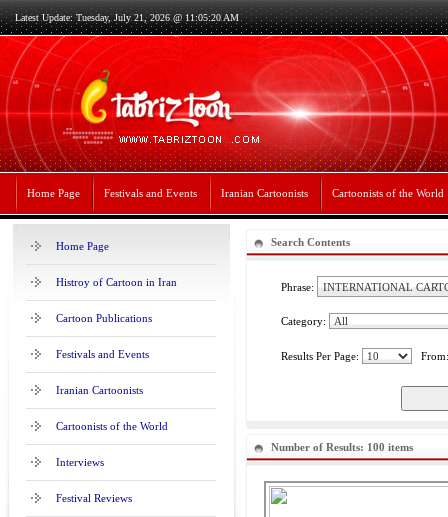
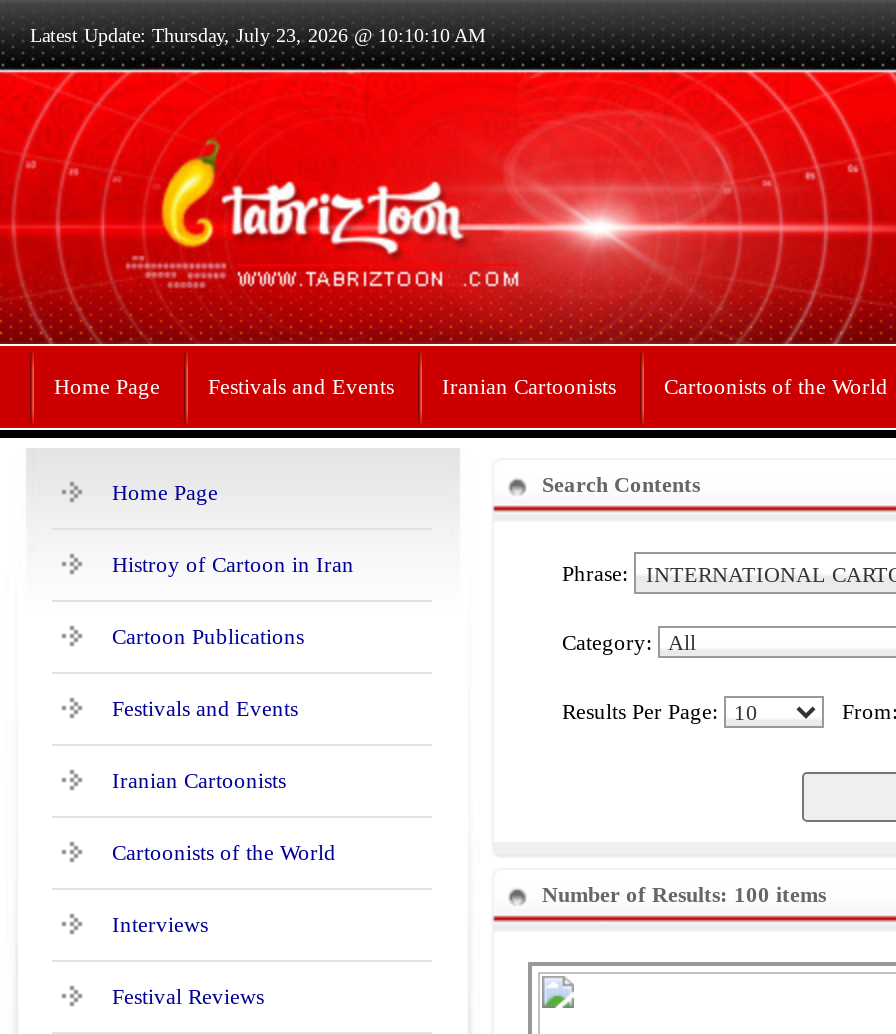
- Latest Update: Tuesday, July 21, 2026 @ 11:05:20 AM
+ Latest Update: Thursday, July 23, 2026 @ 10:10:10 AM
